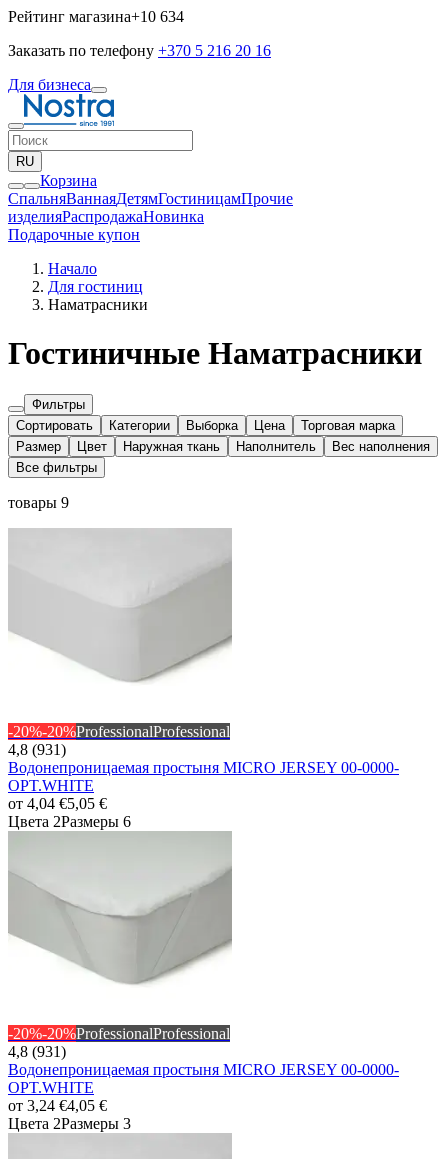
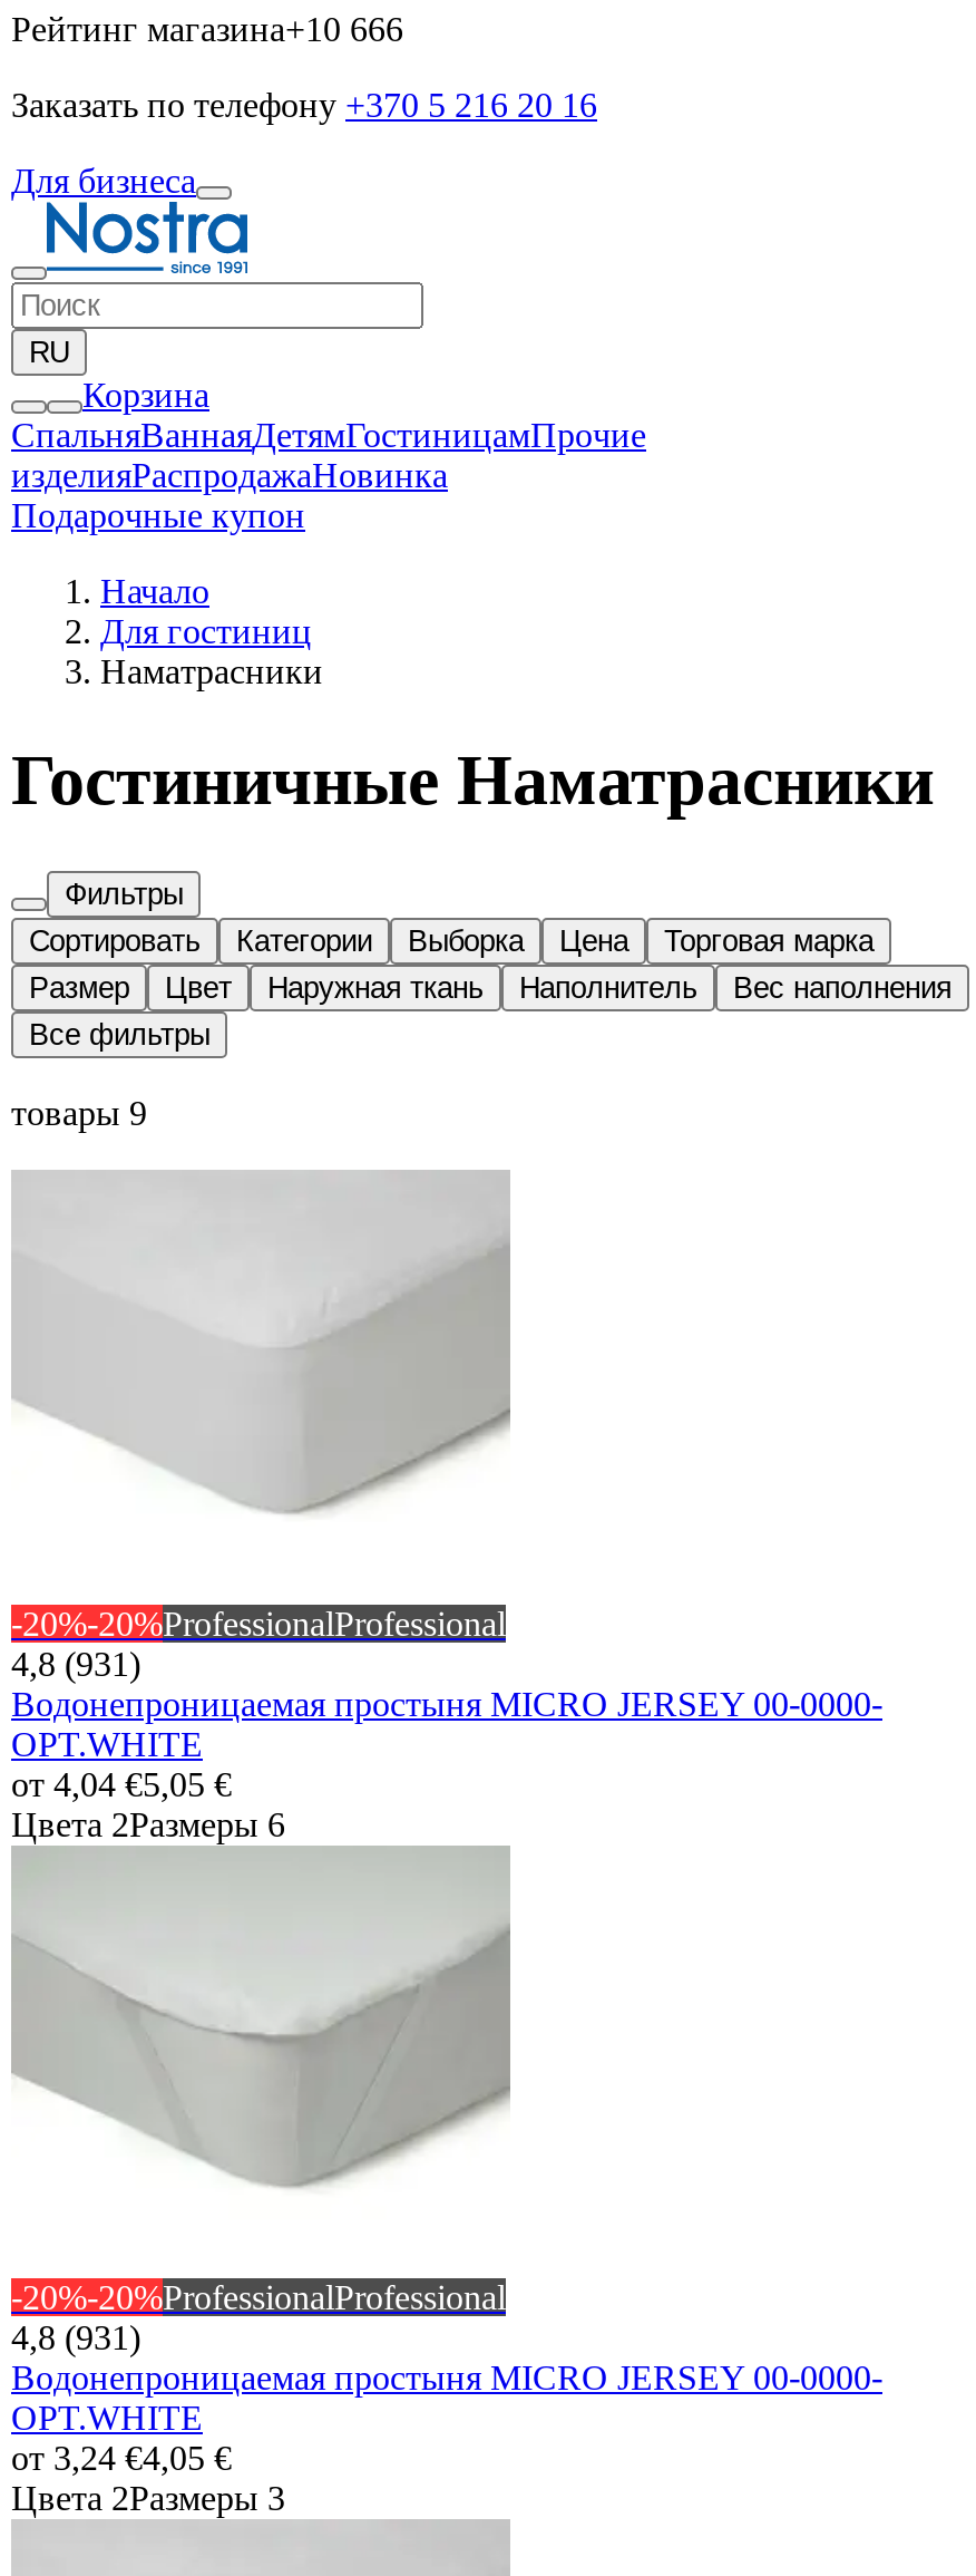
- Рейтинг магазина+10 634
+ Рейтинг магазина+10 666
